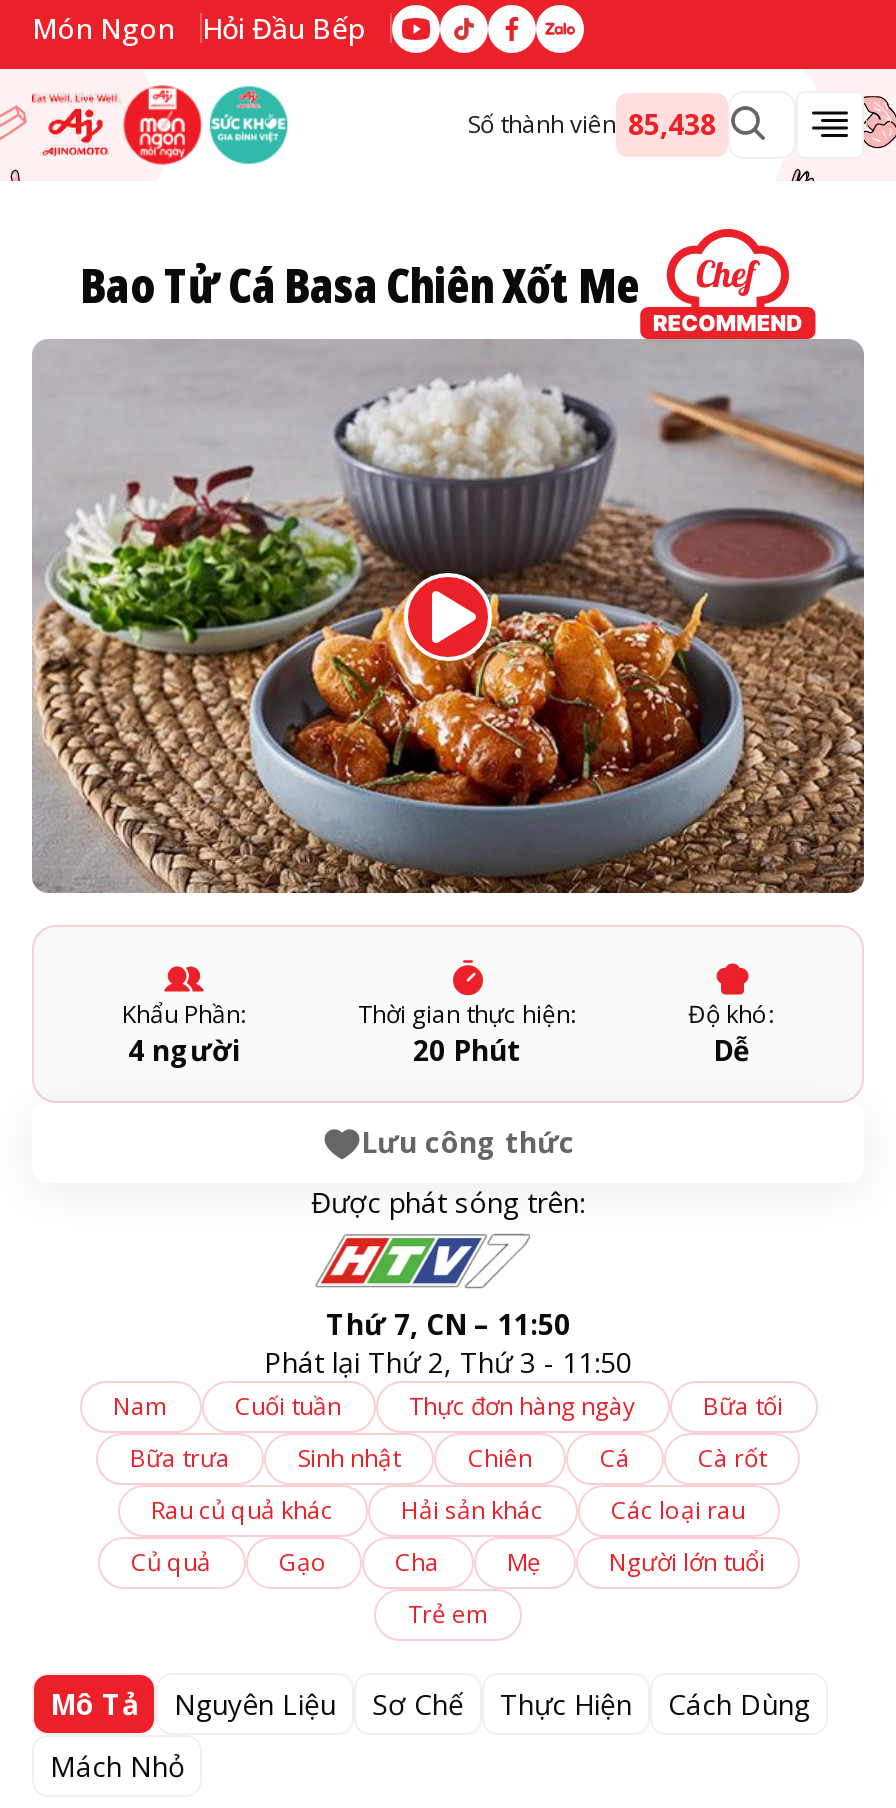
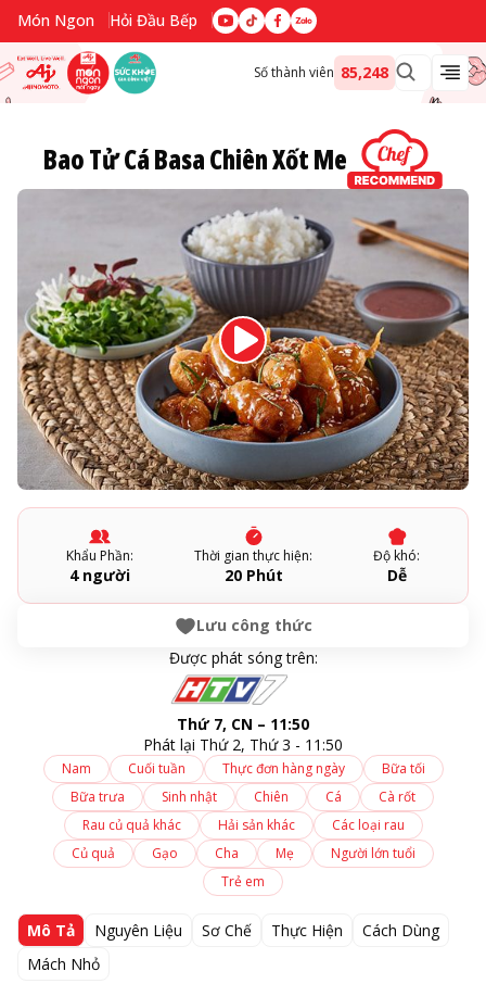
- Số thành viên 85,438
+ Số thành viên 85,248
